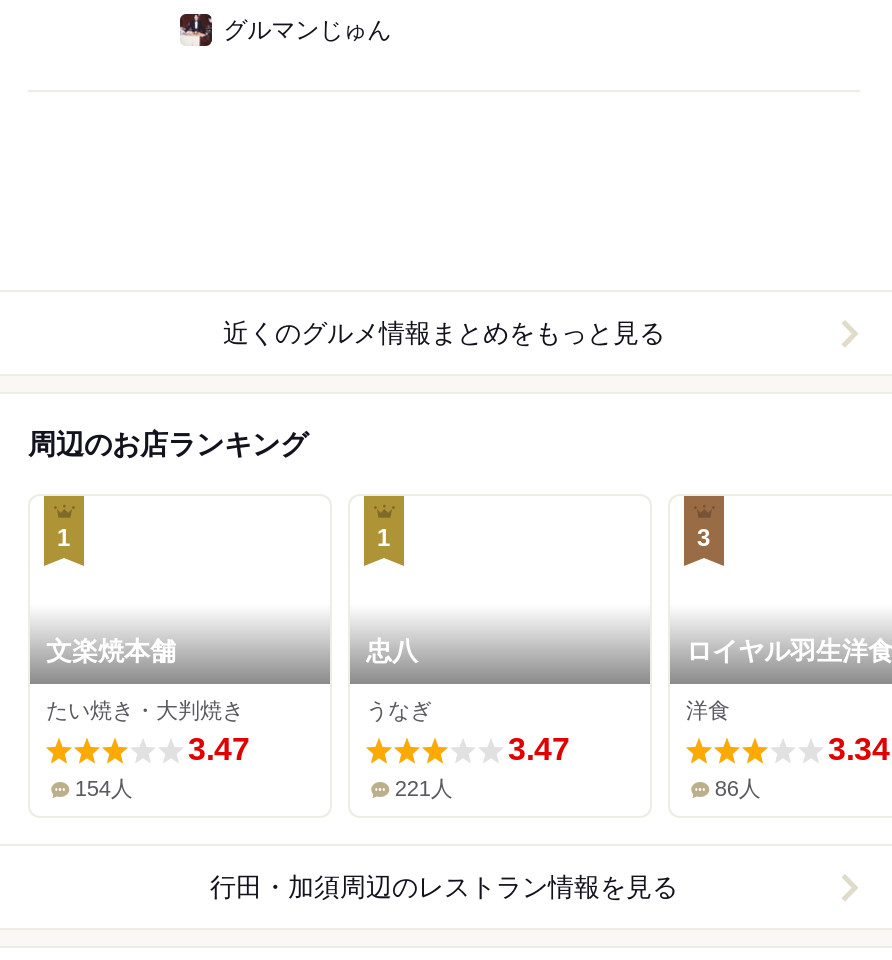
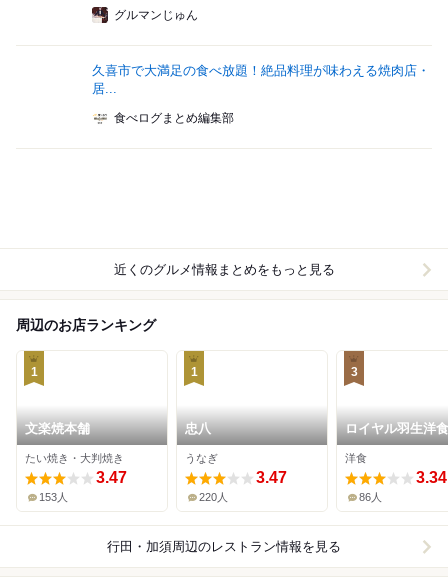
+ 久喜市で大満足の食べ放題！絶品料理が味わえる焼肉店・
+ 居...
+ 食べログまとめ編集部

- 154人
+ 153人

- 221人
+ 220人
